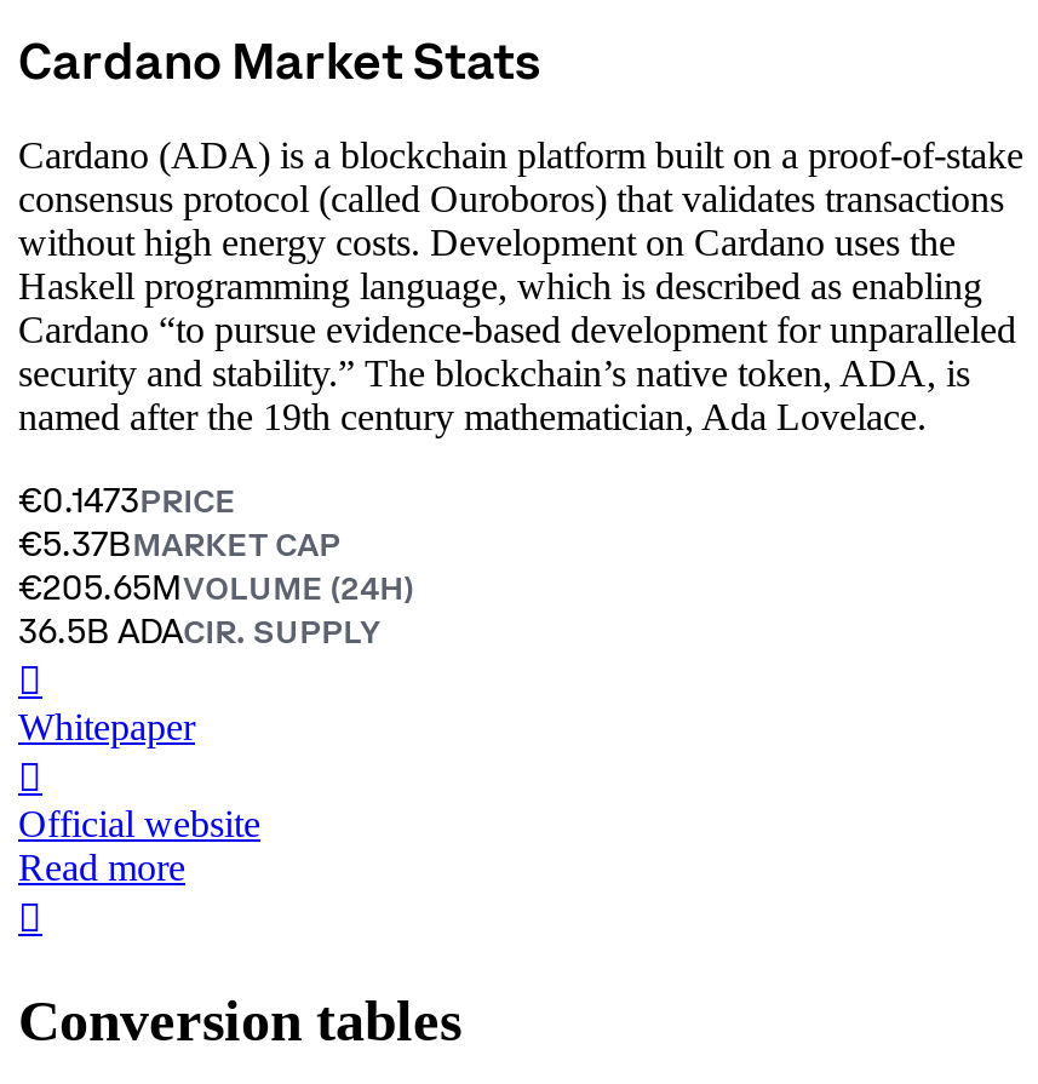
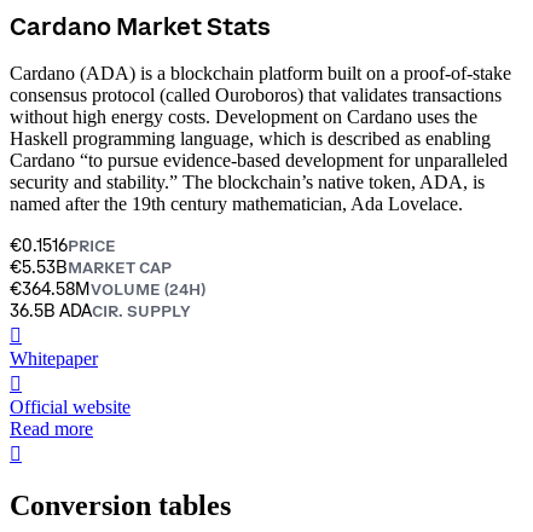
- €0.1473PRICE
+ €0.1516PRICE

- €5.37BMARKET CAP
+ €5.53BMARKET CAP

- €205.65MVOLUME (24H)
+ €364.58MVOLUME (24H)
